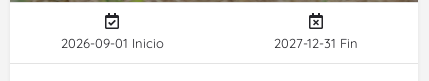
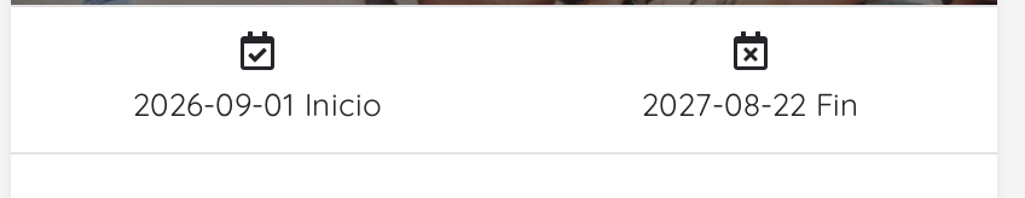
- 2027-12-31 Fin
+ 2027-08-22 Fin
